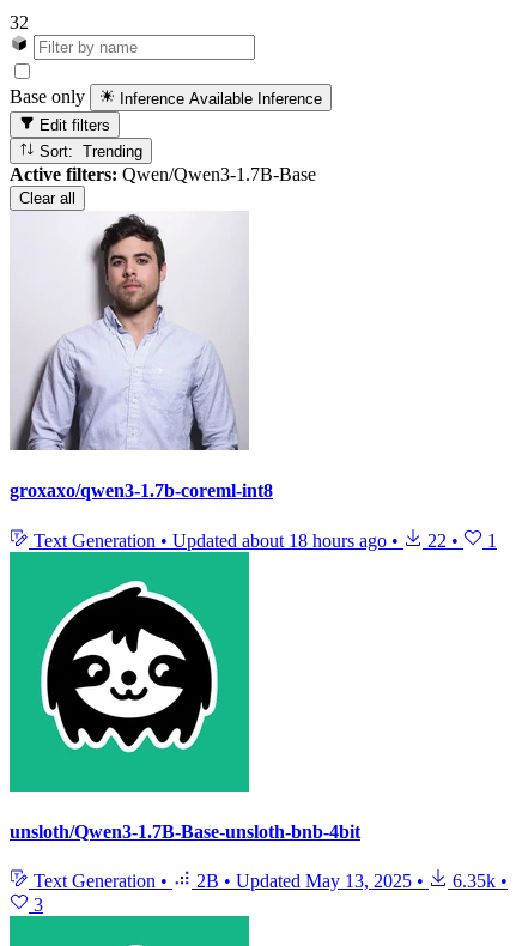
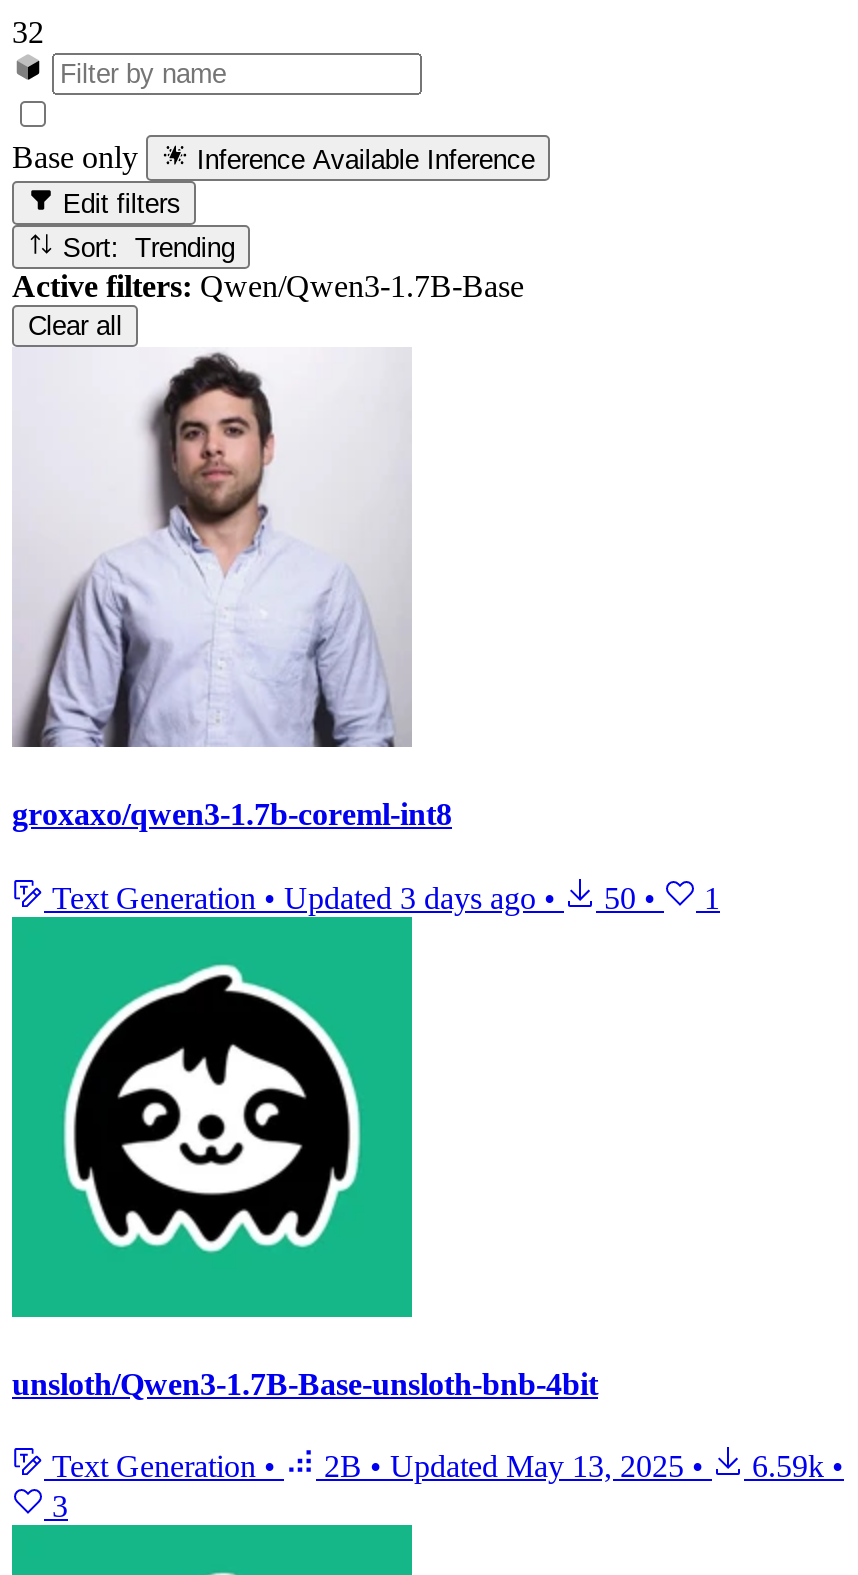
- Text Generation • Updated about 18 hours ago •
- 22 •
+ Text Generation • Updated 3 days ago •
+ 50 •

- Text Generation • 2B • Updated May 13, 2025 • 6.35k •
+ Text Generation • 2B • Updated May 13, 2025 • 6.59k •
